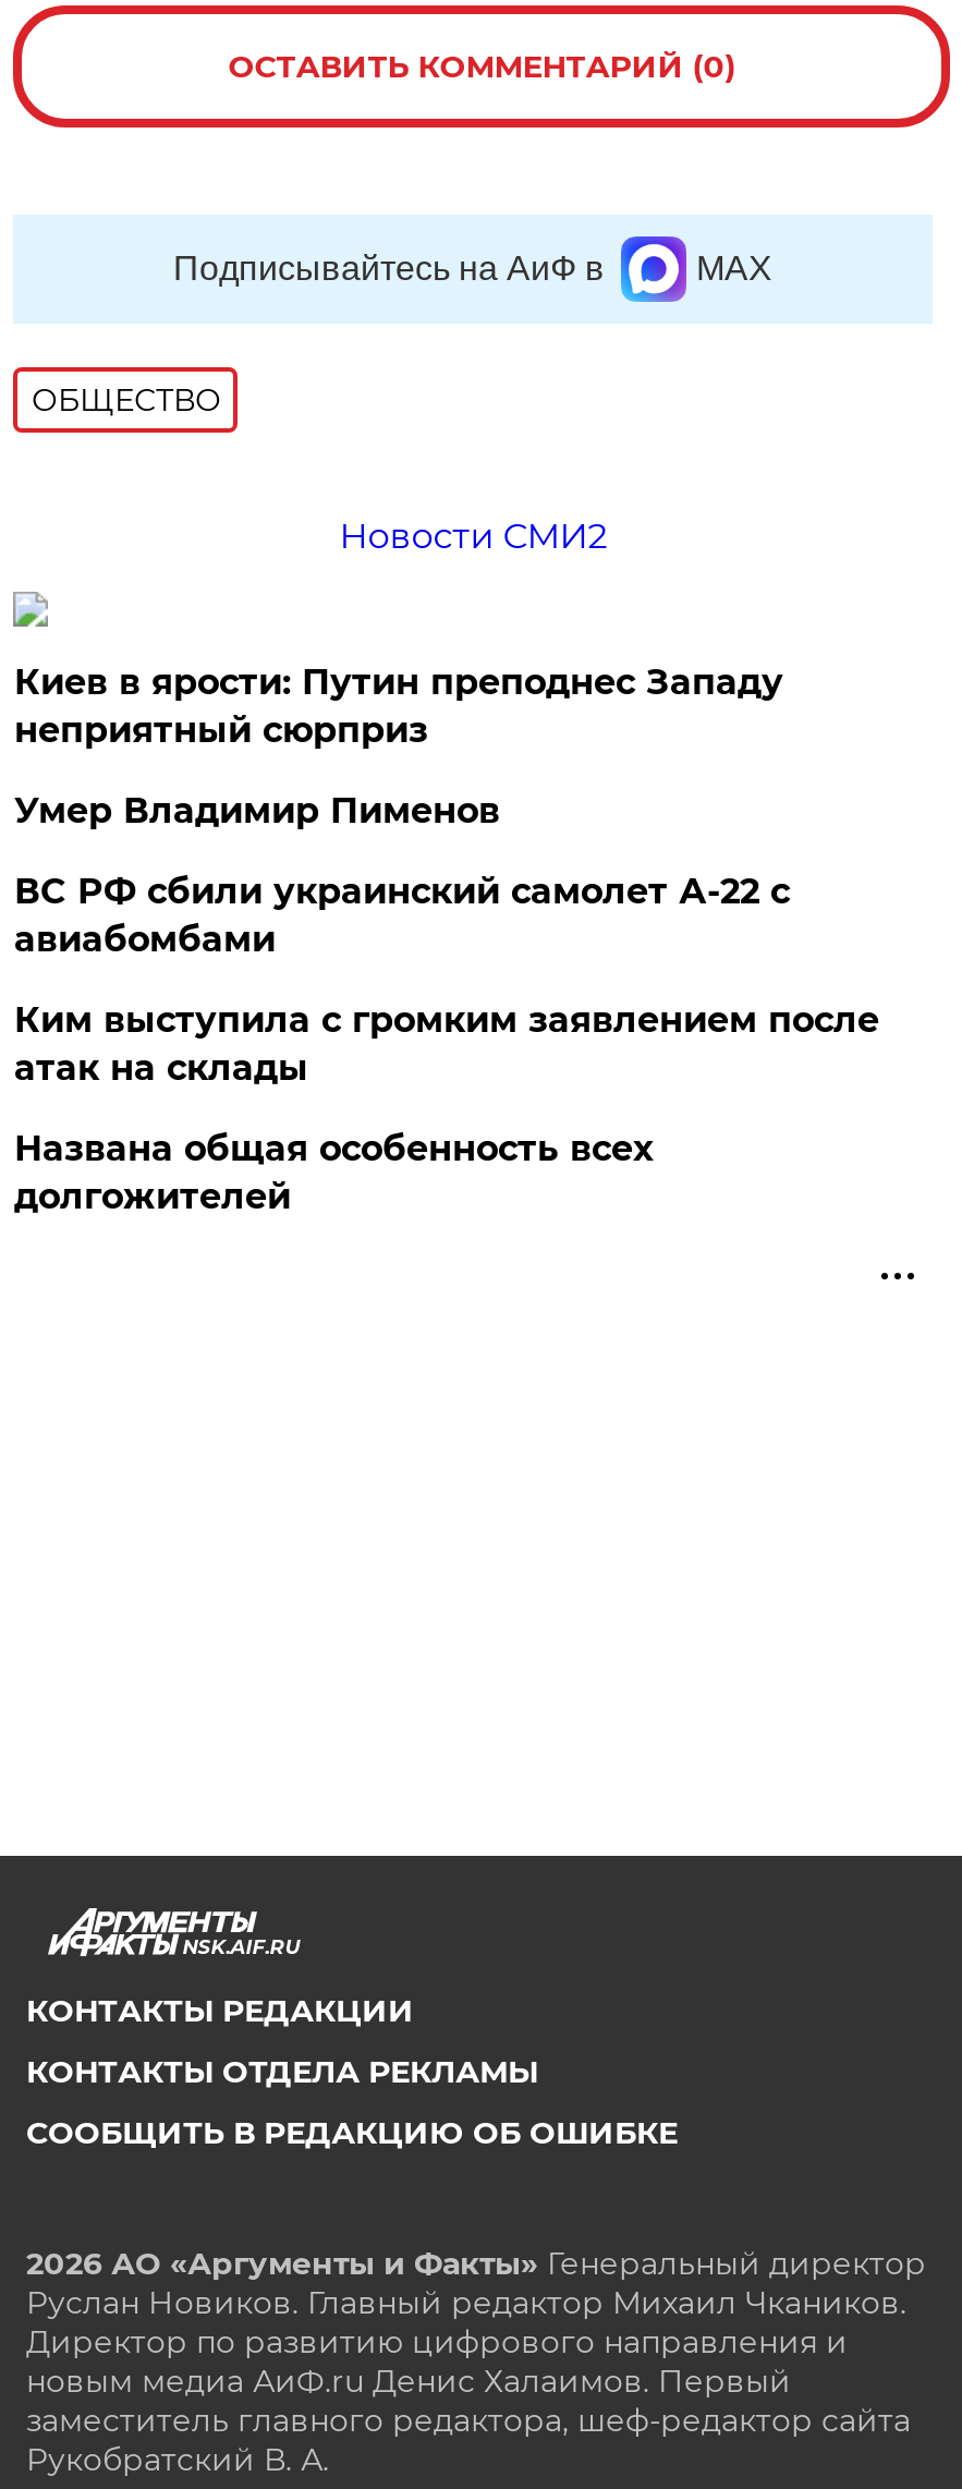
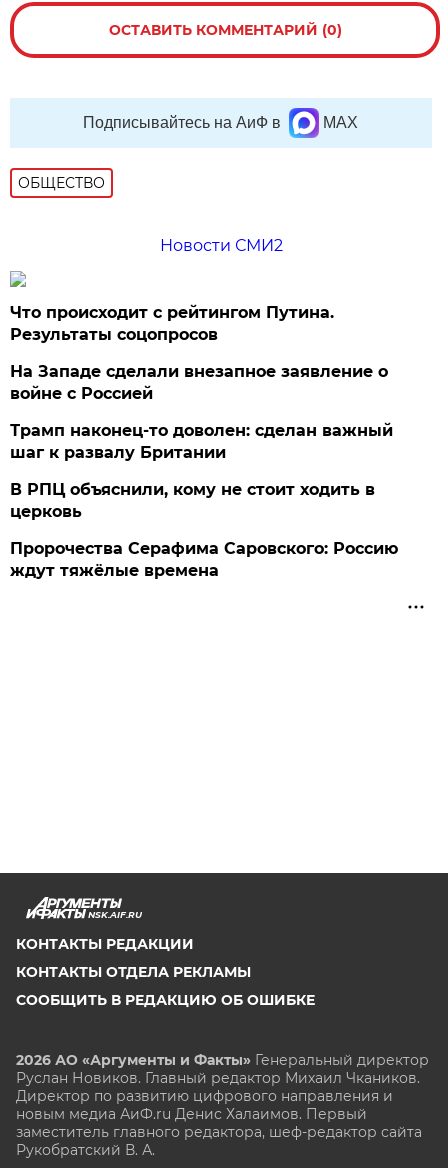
- Киев в ярости: Путин преподнес Западу
- неприятный сюрприз
+ Что происходит с рейтингом Путина.
+ Результаты соцопросов

- Умер Владимир Пименов
+ На Западе сделали внезапное заявление о
+ войне с Россией

- ВС РФ сбили украинский самолет А-22 с
- авиабомбами
+ Трамп наконец-то доволен: сделан важный
+ шаг к развалу Британии

- Ким выступила с громким заявлением после
- атак на склады
+ В РПЦ объяснили, кому не стоит ходить в
+ церковь

- Названа общая особенность всех
- долгожителей
+ Пророчества Серафима Саровского: Россию
+ ждут тяжёлые времена
